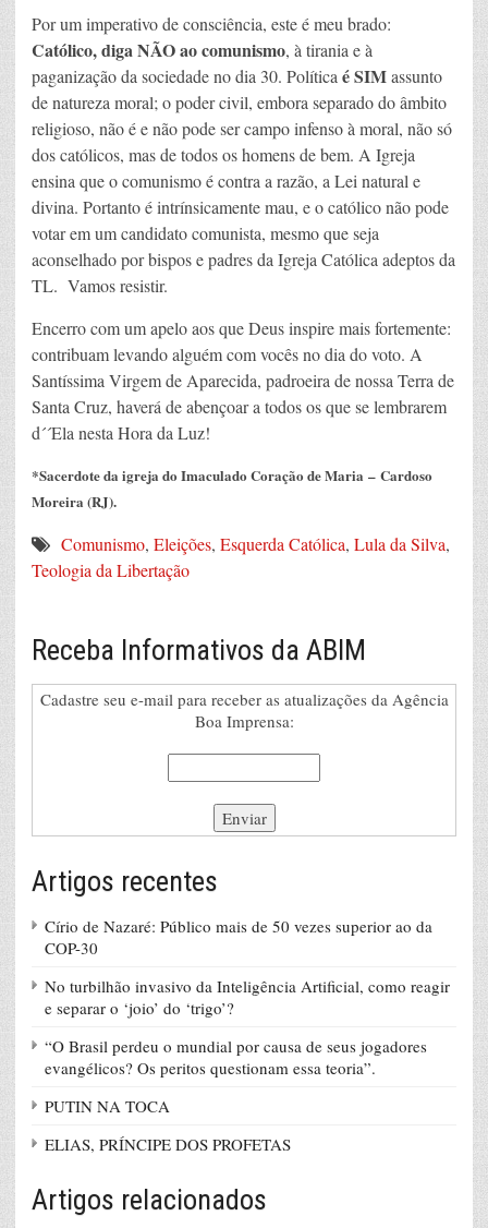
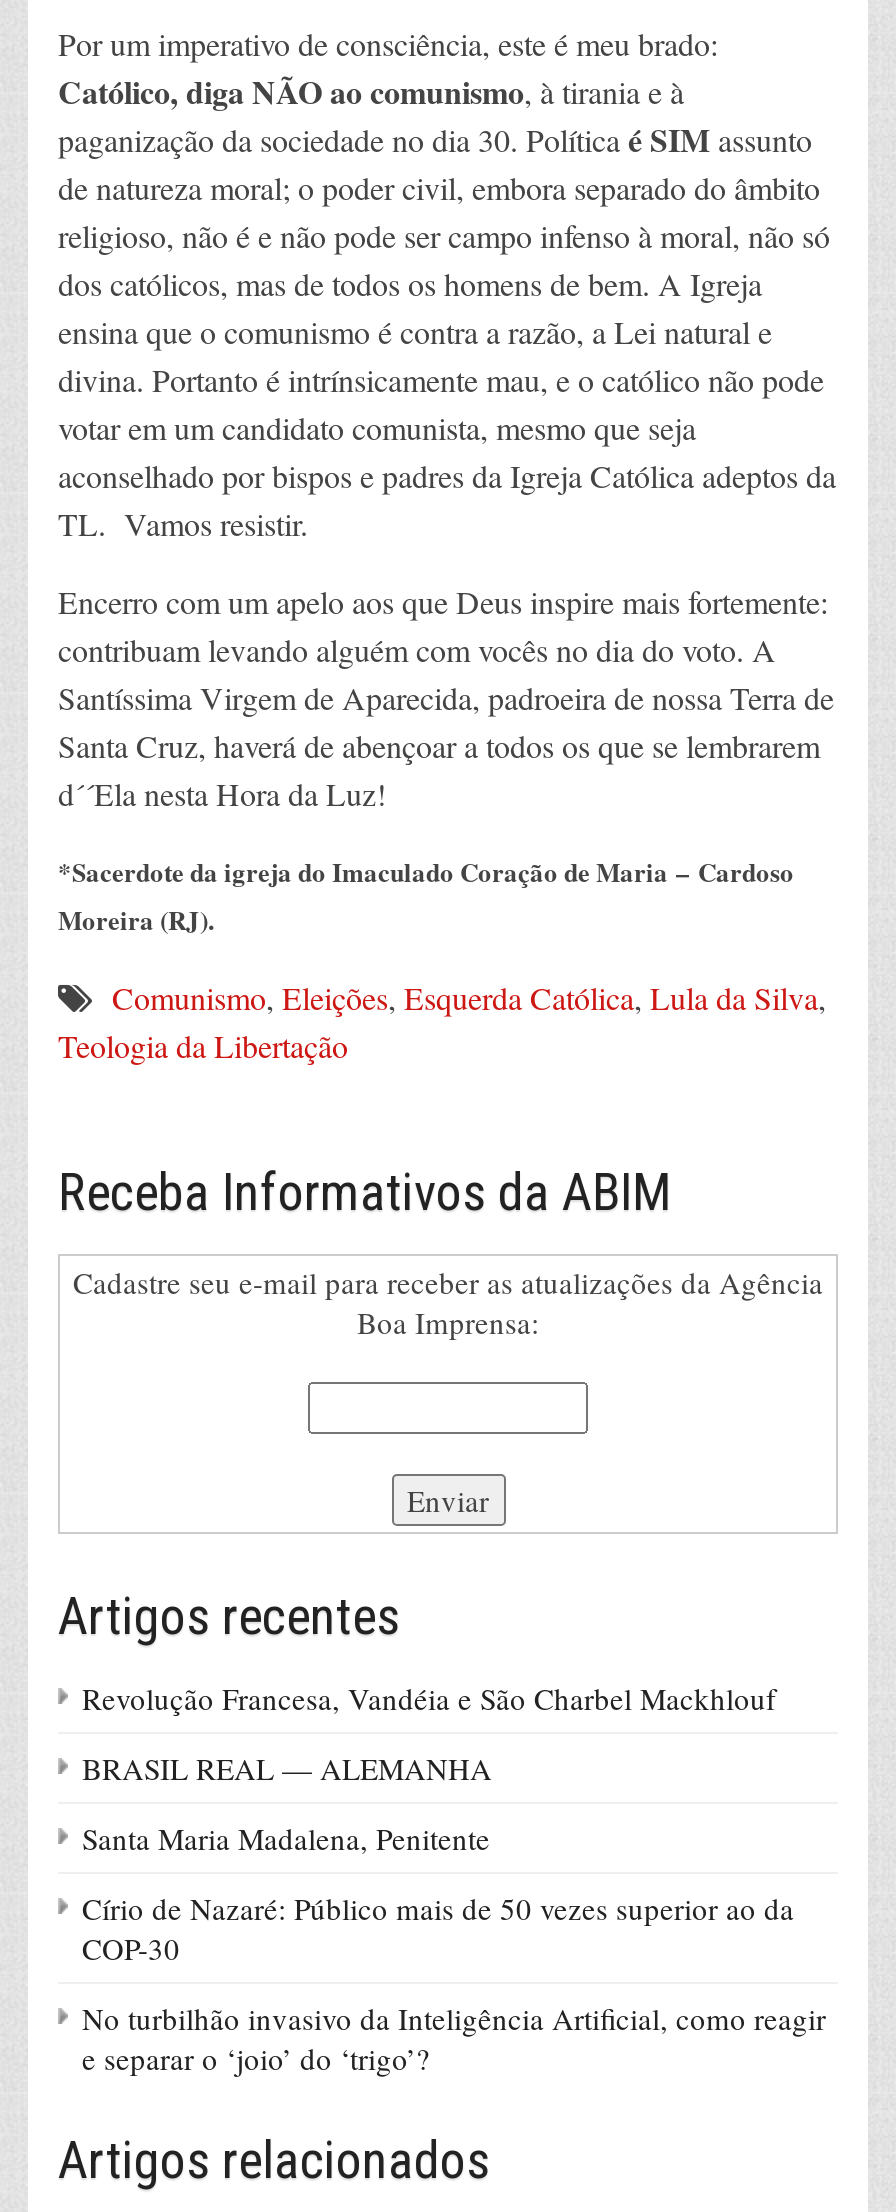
+ Revolução Francesa, Vandéia e São Charbel Mackhlouf
+ BRASIL REAL — ALEMANHA
+ Santa Maria Madalena, Penitente

moved down: Círio de Nazaré: Público mais de 50 vezes superior ao da | COP-30 | No turbilhão invasivo da Inteligência Artificial, como reagir | e separar o ‘joio’ do ‘trigo’?

- “O Brasil perdeu o mundial por causa de seus jogadores
- evangélicos? Os peritos questionam essa teoria”.
- PUTIN NA TOCA
- ELIAS, PRÍNCIPE DOS PROFETAS
